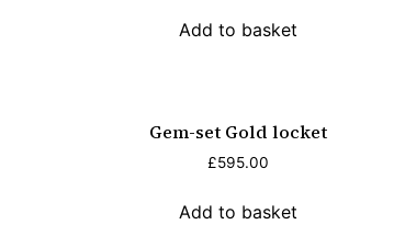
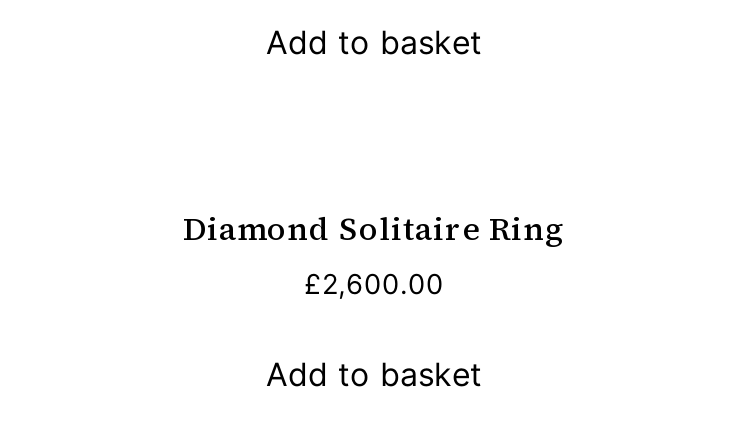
- Gem-set Gold locket
- £595.00
+ Diamond Solitaire Ring
+ £2,600.00
